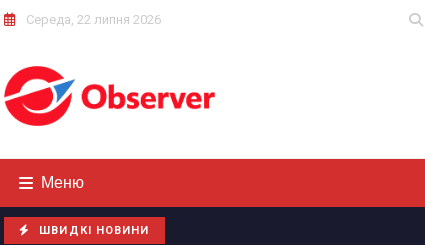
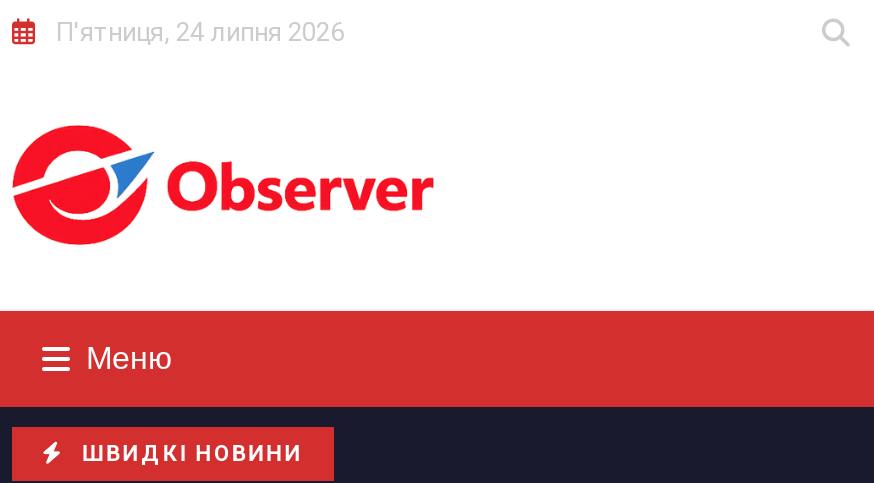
- Середа, 22 липня 2026
+ П'ятниця, 24 липня 2026
